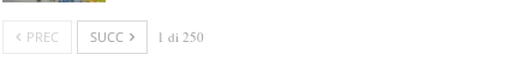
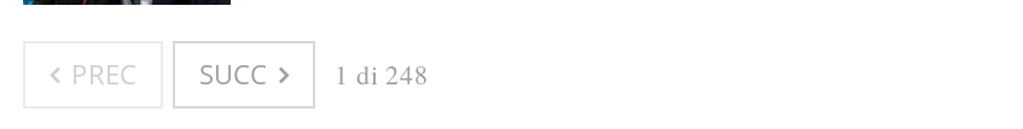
- PREC SUCC 1 di 250
+ PREC SUCC 1 di 248
